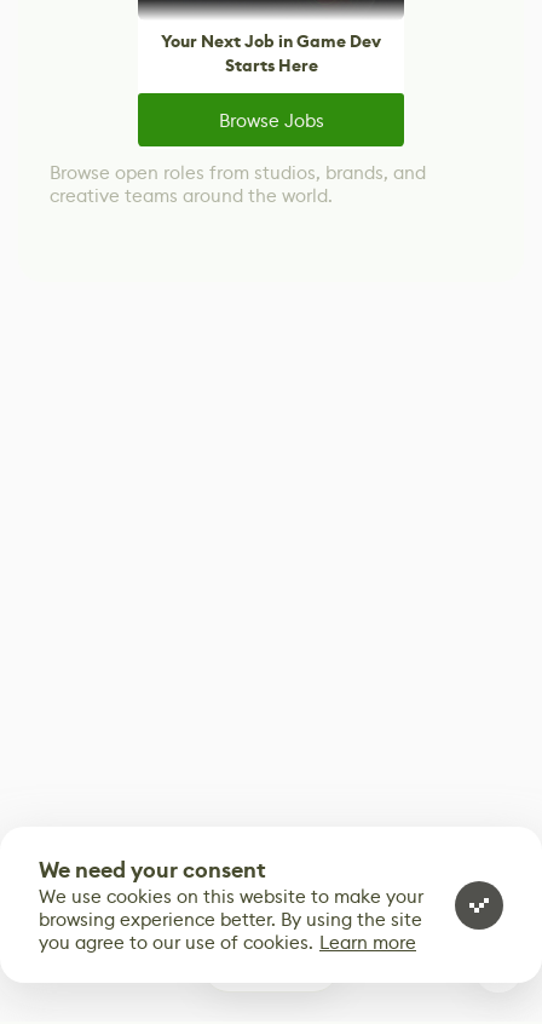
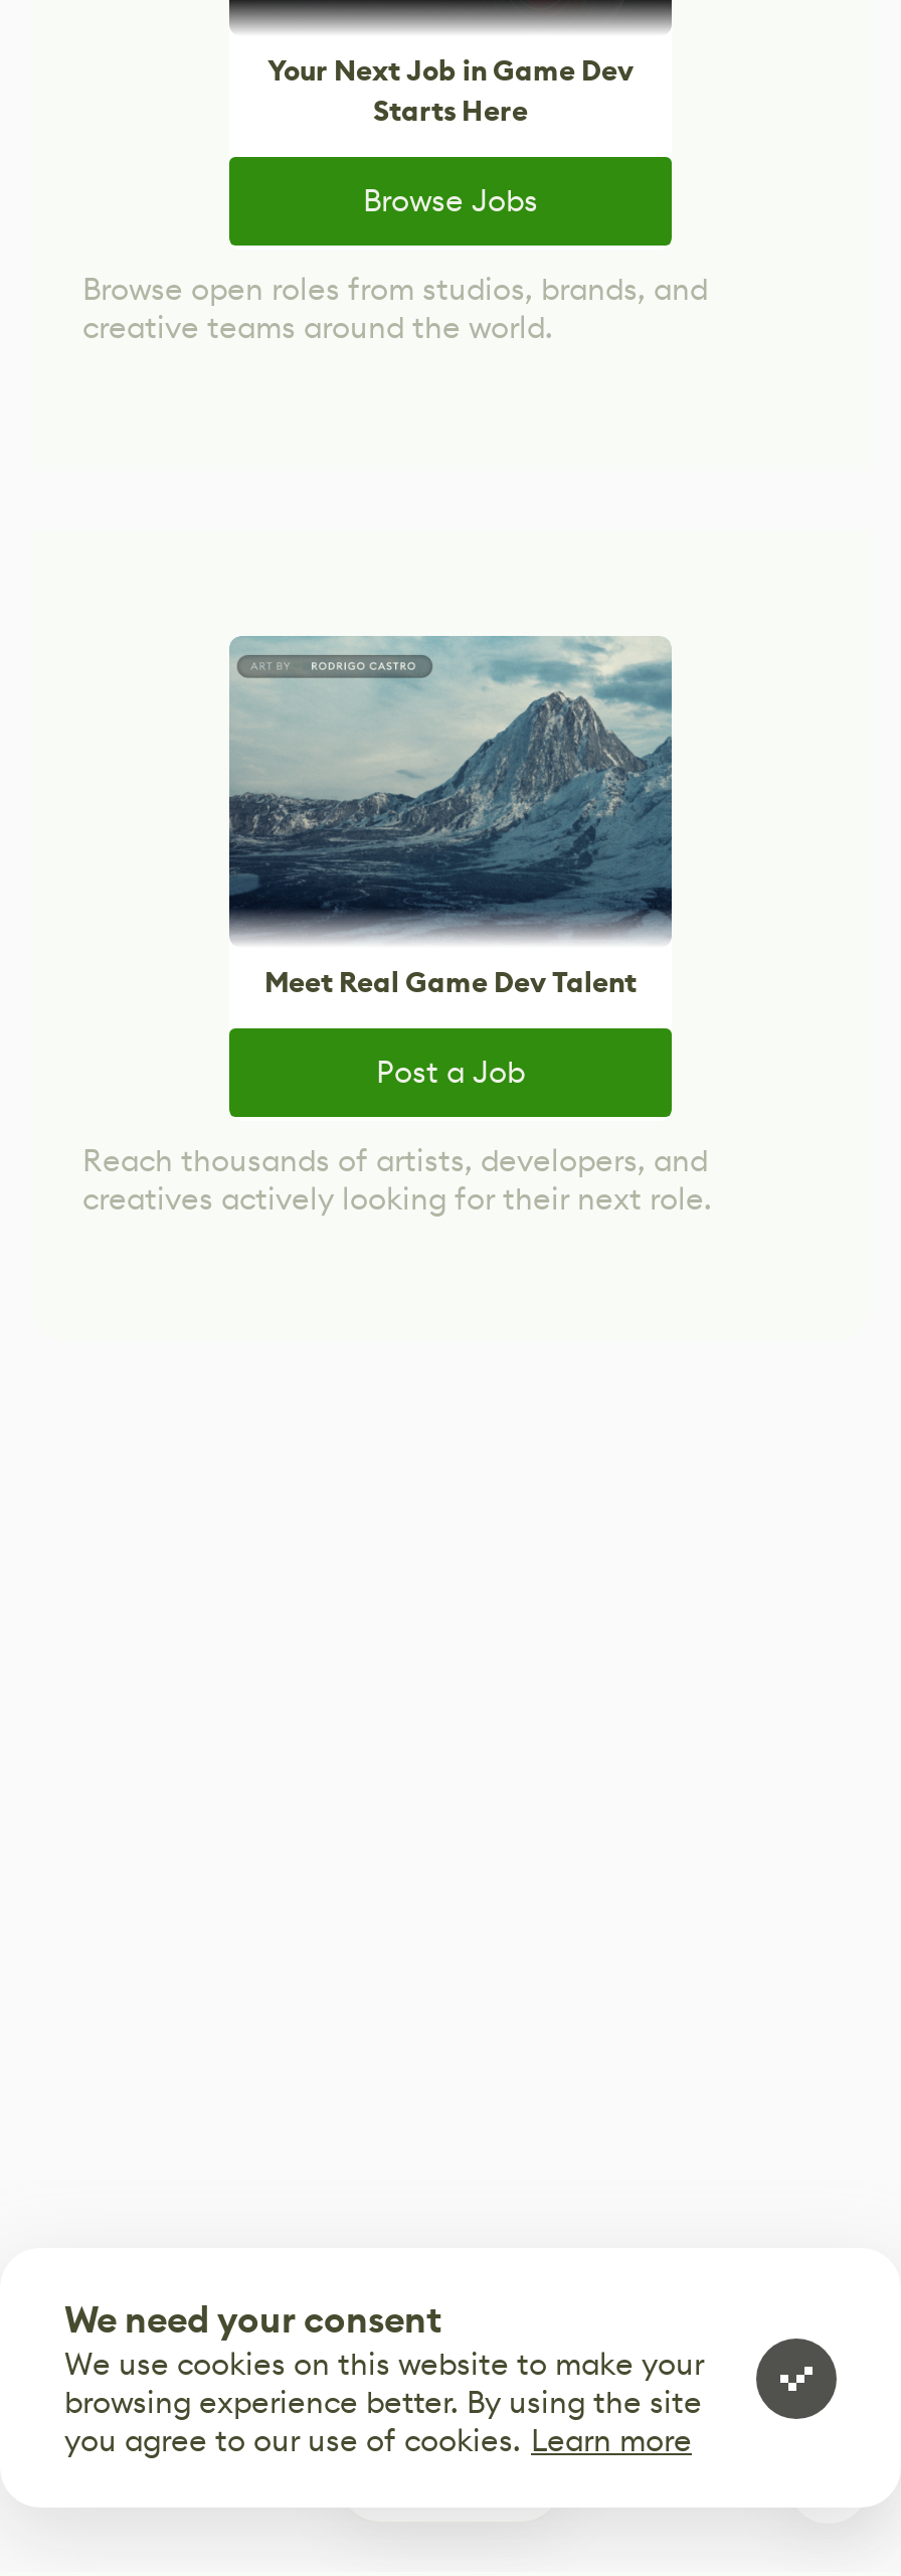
+ [image]
+ Meet Real Game Dev Talent
+ Post a Job
+ Reach thousands of artists, developers, and
+ creatives actively looking for their next role.
